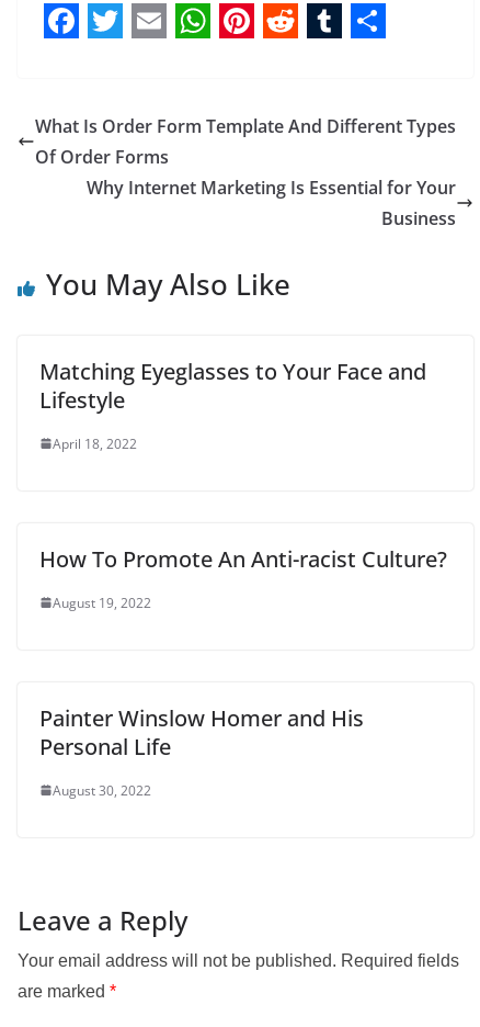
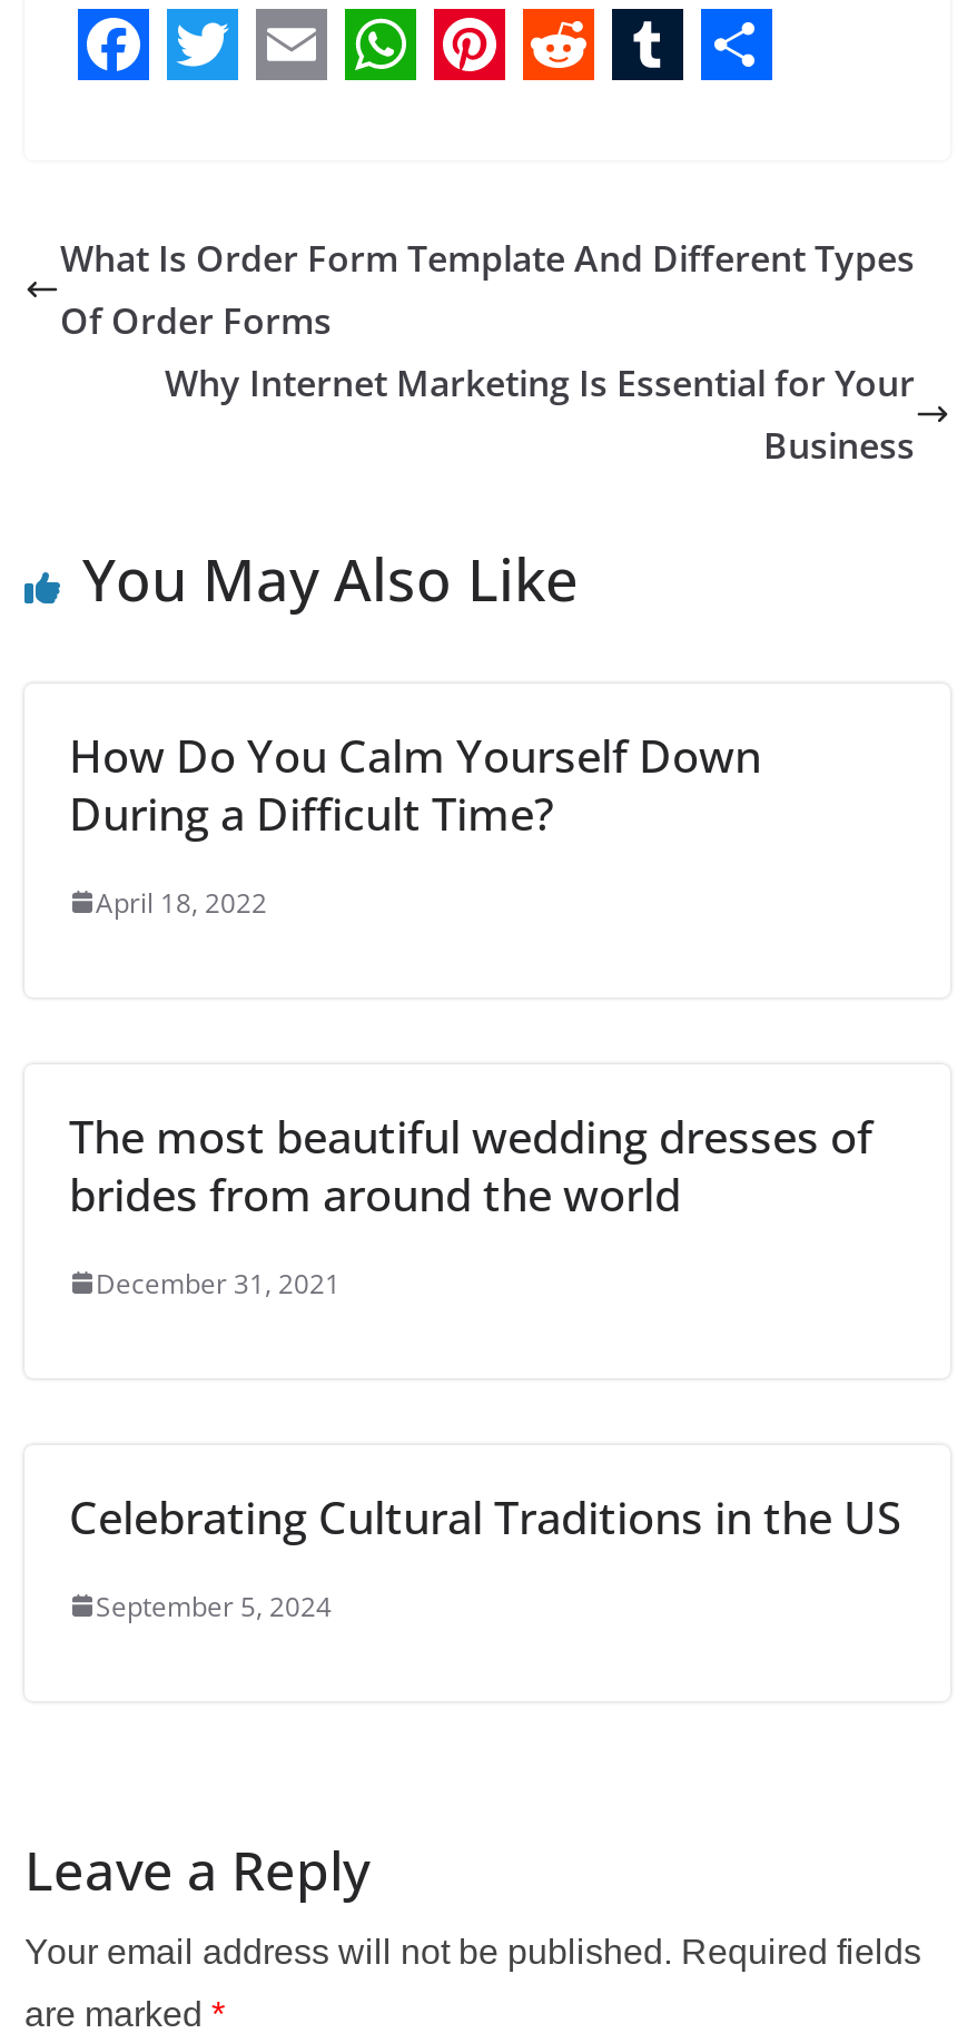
- Matching Eyeglasses to Your Face and
- Lifestyle
+ How Do You Calm Yourself Down
+ During a Difficult Time?

- How To Promote An Anti-racist Culture?
+ The most beautiful wedding dresses of
+ brides from around the world

- August 19, 2022
+ December 31, 2021

- Painter Winslow Homer and His
- Personal Life
+ Celebrating Cultural Traditions in the US

- August 30, 2022
+ September 5, 2024
